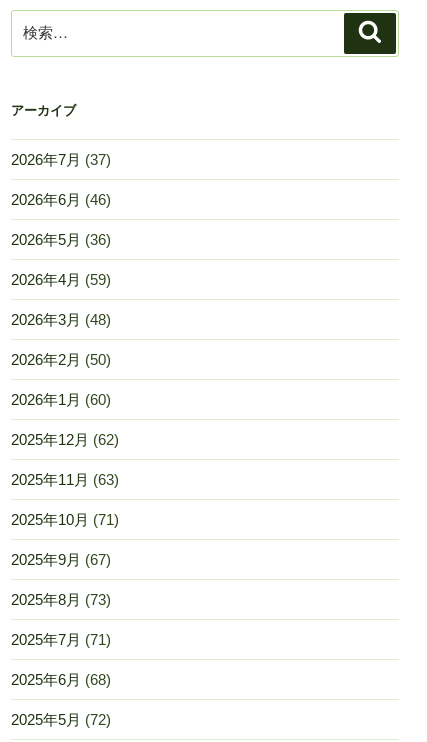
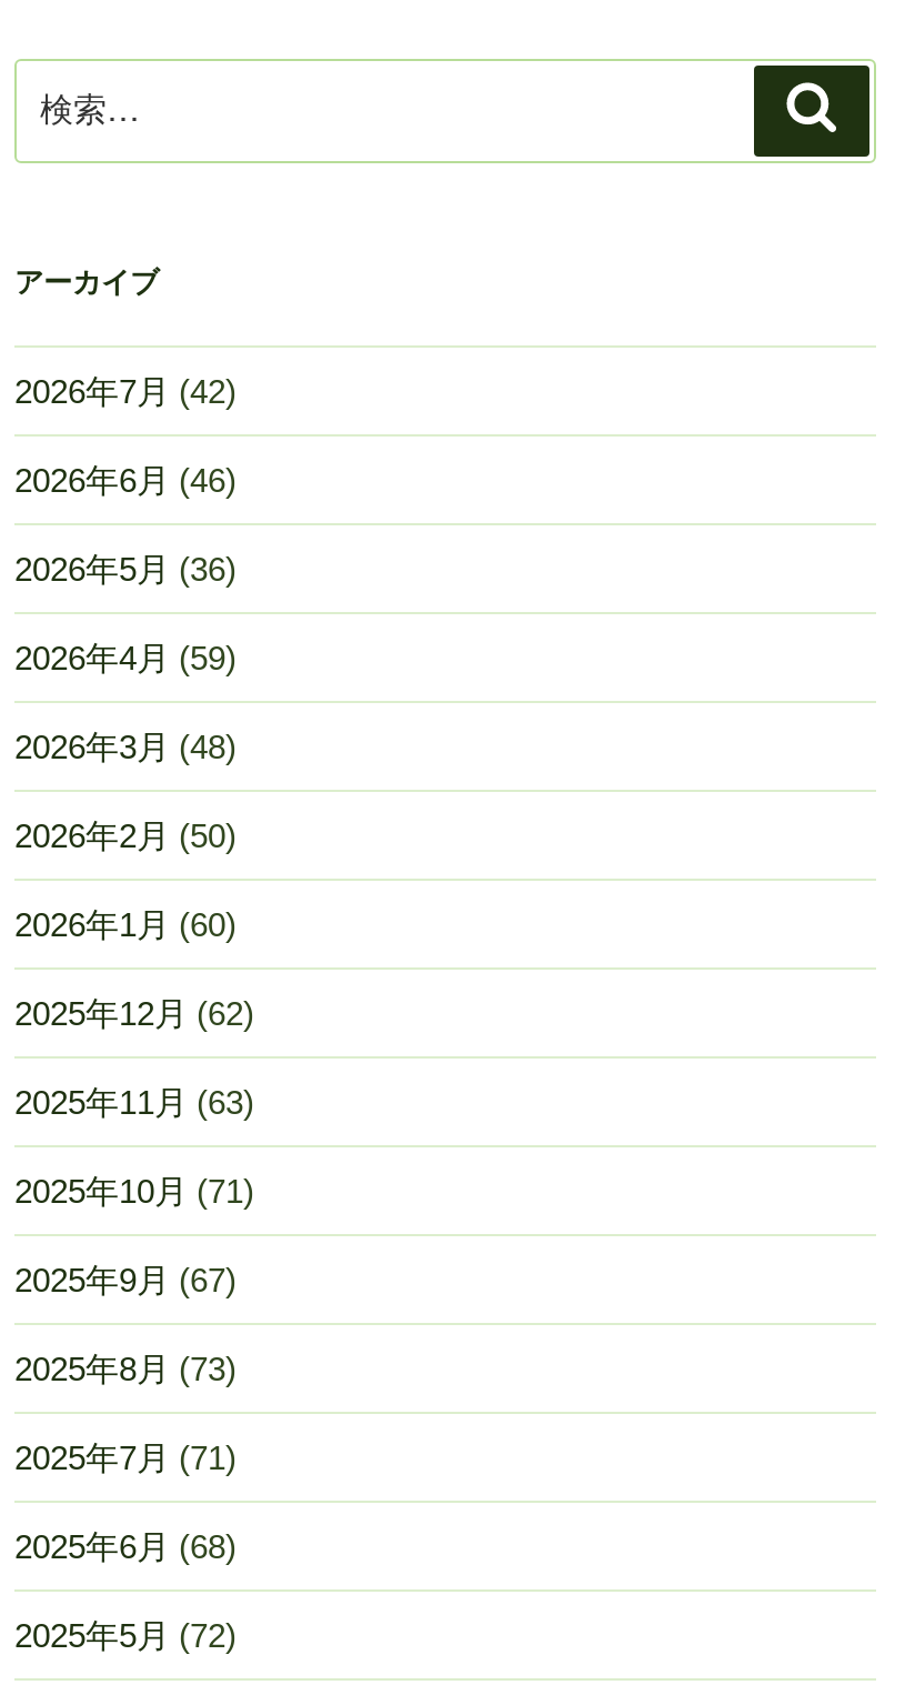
- 2026年7月(37)
+ 2026年7月(42)
